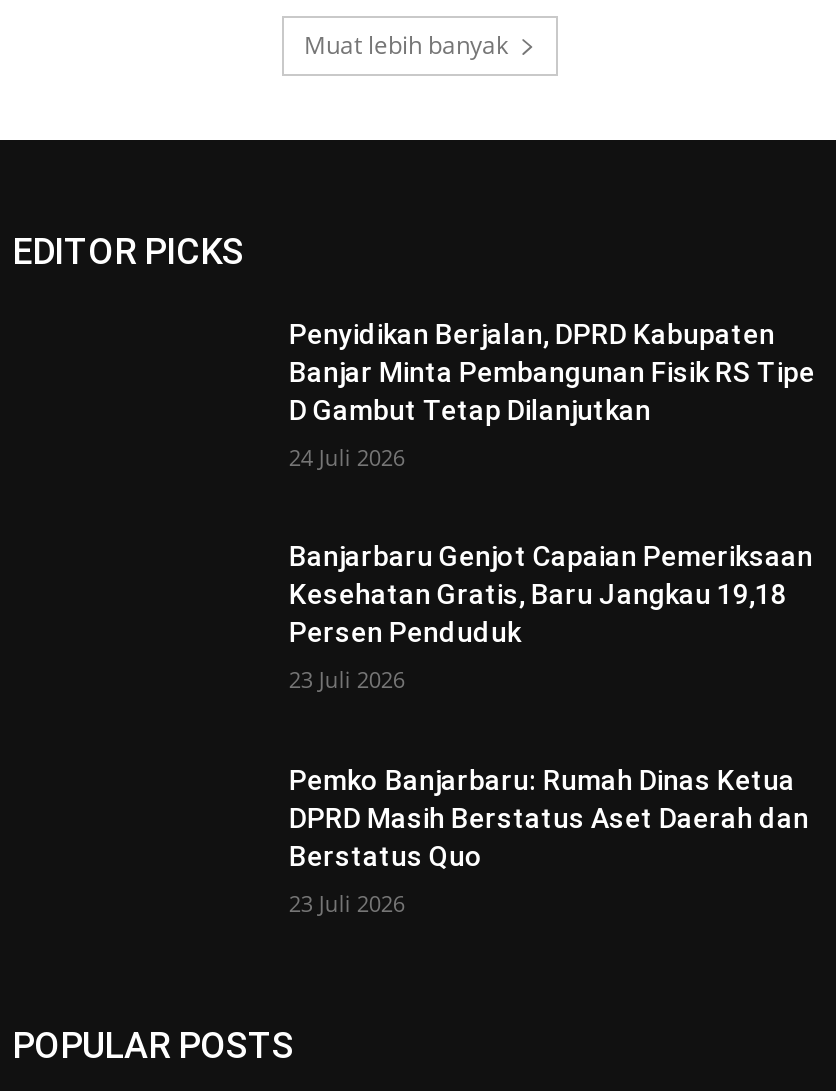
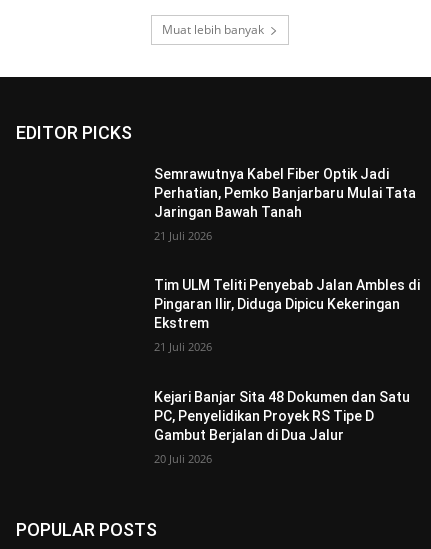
- Penyidikan Berjalan, DPRD Kabupaten
- Banjar Minta Pembangunan Fisik RS Tipe
- D Gambut Tetap Dilanjutkan
+ Semrawutnya Kabel Fiber Optik Jadi
+ Perhatian, Pemko Banjarbaru Mulai Tata
+ Jaringan Bawah Tanah

- 24 Juli 2026
+ 21 Juli 2026

- Banjarbaru Genjot Capaian Pemeriksaan
- Kesehatan Gratis, Baru Jangkau 19,18
- Persen Penduduk
+ Tim ULM Teliti Penyebab Jalan Ambles di
+ Pingaran Ilir, Diduga Dipicu Kekeringan
+ Ekstrem

- 23 Juli 2026
+ 21 Juli 2026

- Pemko Banjarbaru: Rumah Dinas Ketua
- DPRD Masih Berstatus Aset Daerah dan
- Berstatus Quo
+ Kejari Banjar Sita 48 Dokumen dan Satu
+ PC, Penyelidikan Proyek RS Tipe D
+ Gambut Berjalan di Dua Jalur

- 23 Juli 2026
+ 20 Juli 2026
